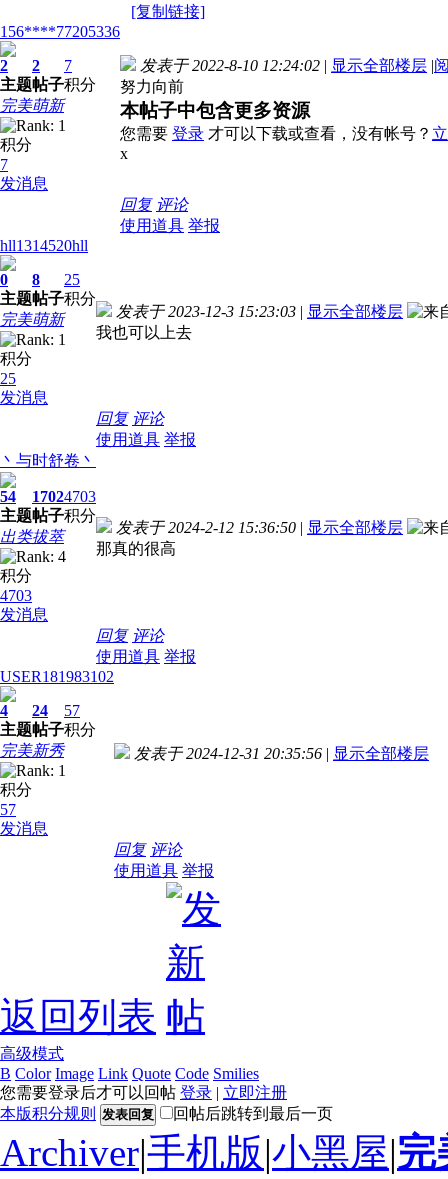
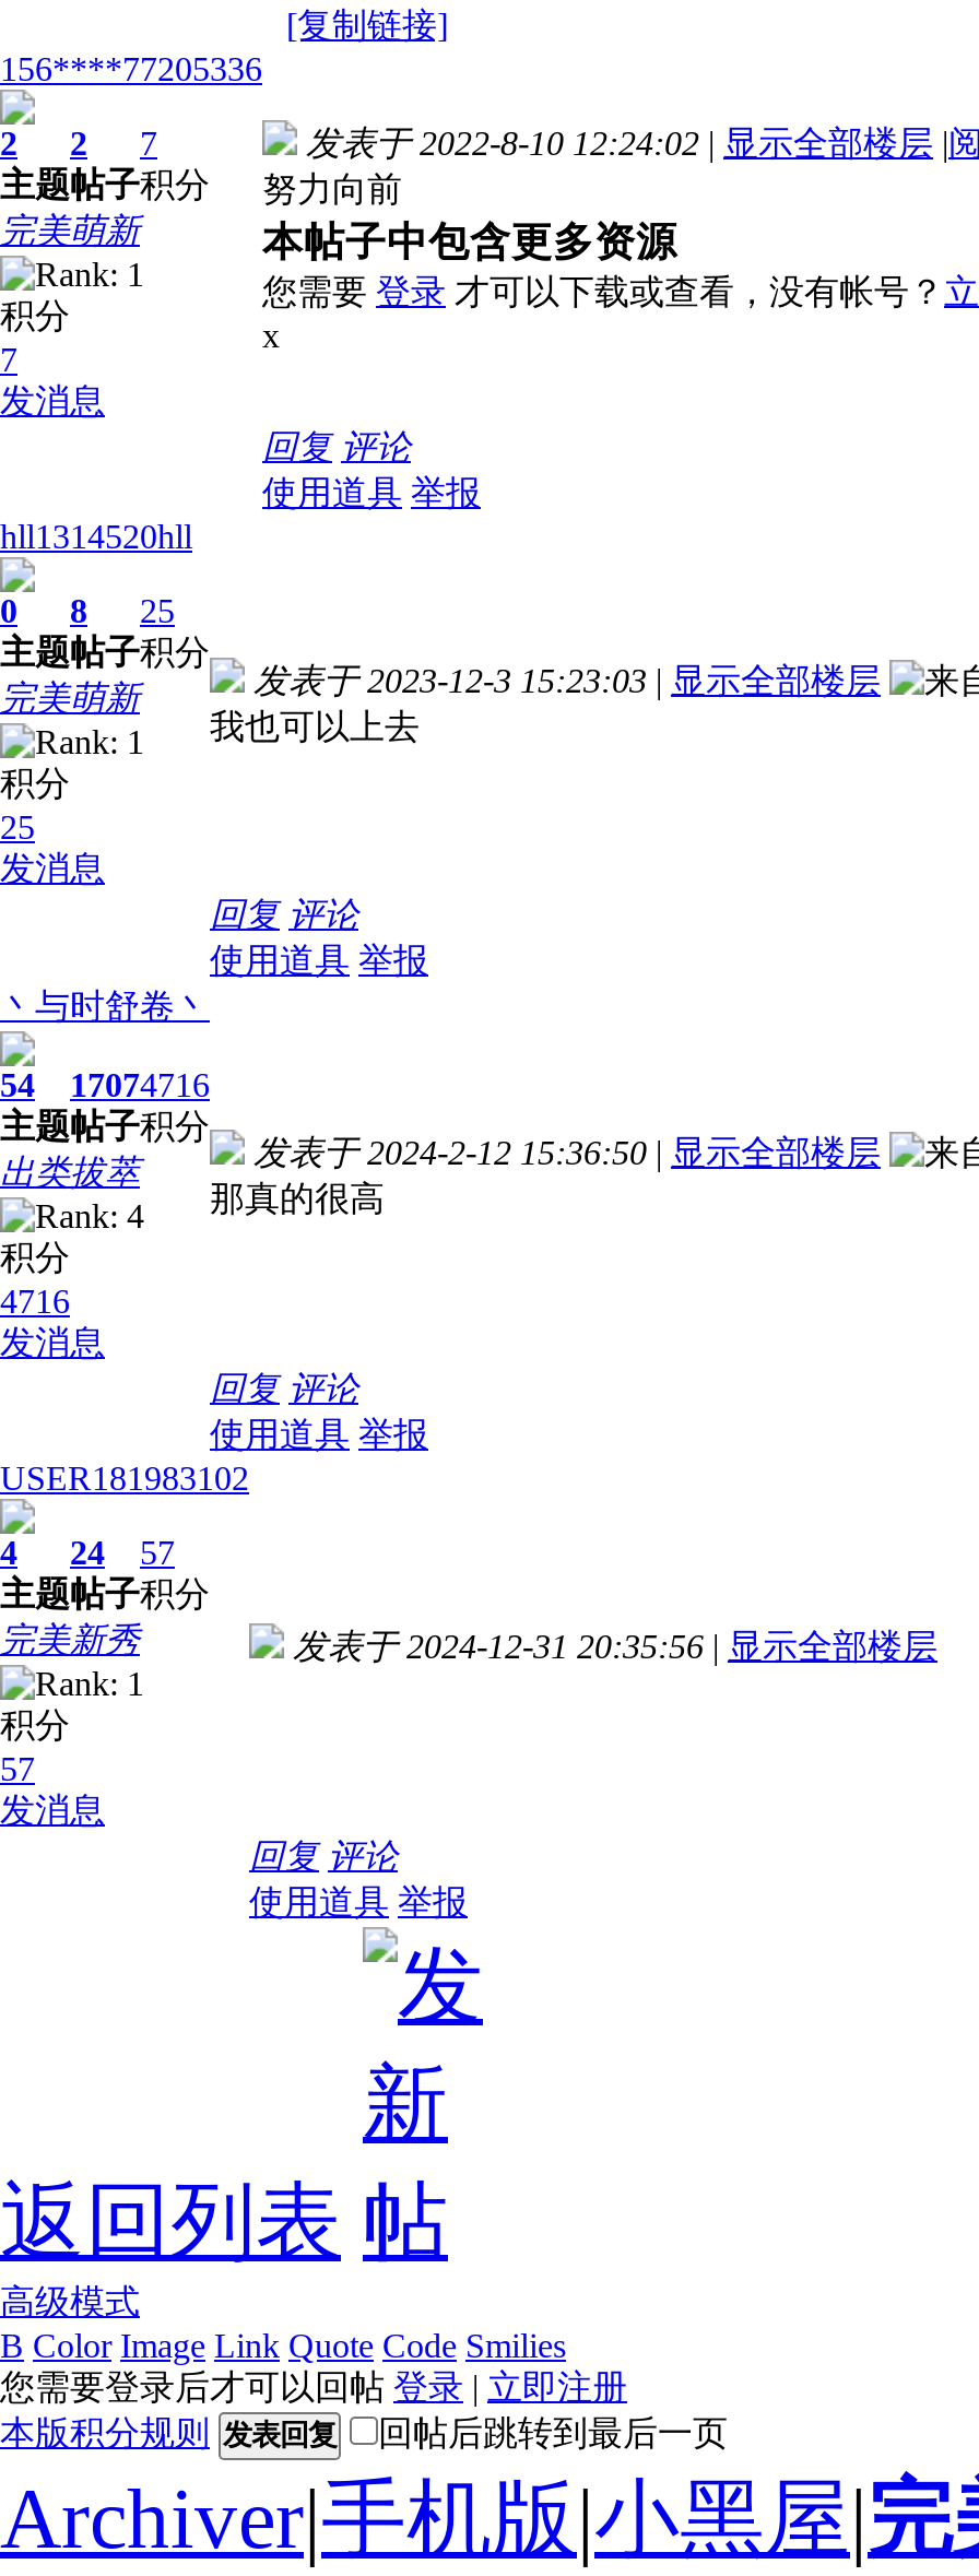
- 1702
+ 1707

- 4703
+ 4716

- 4703
+ 4716
